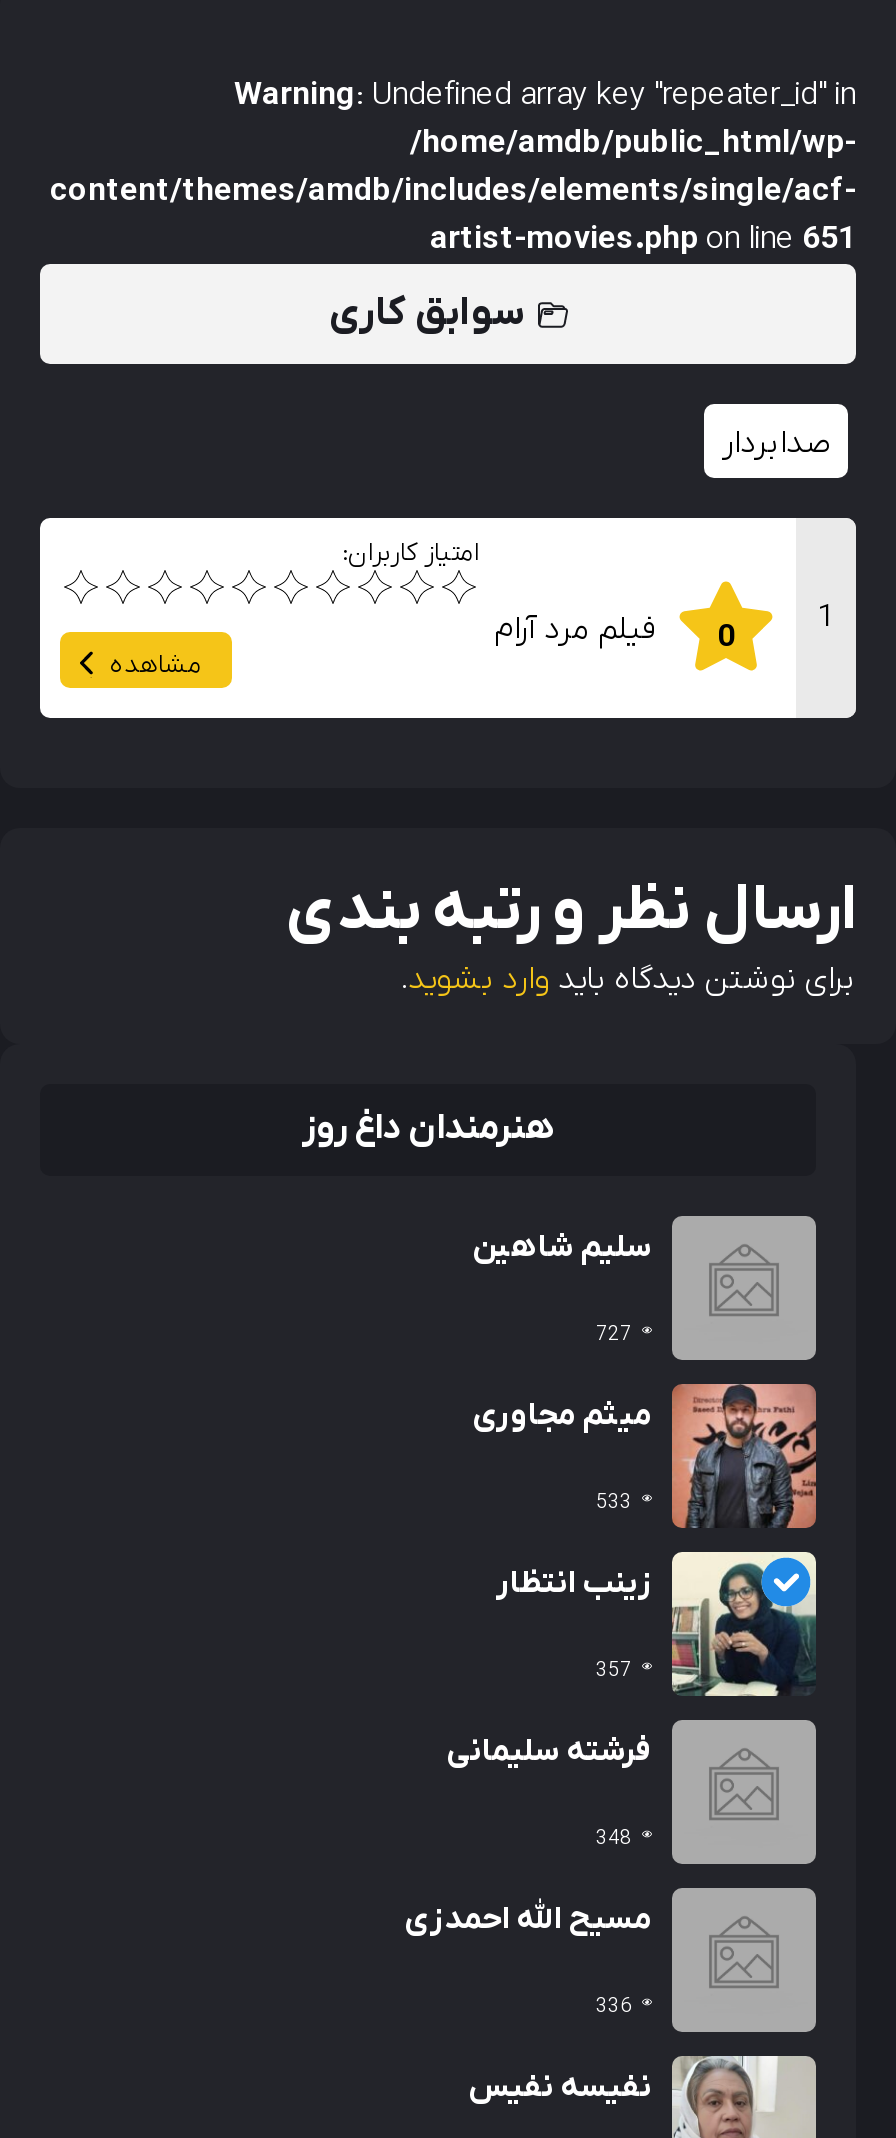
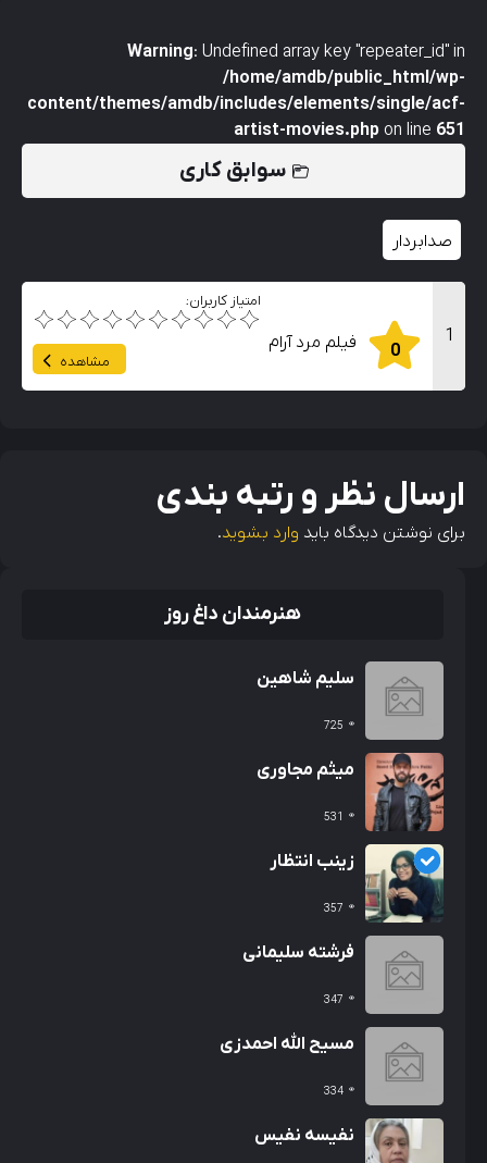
- 727
+ 725

- 533
+ 531

- 348
+ 347

- 336
+ 334
